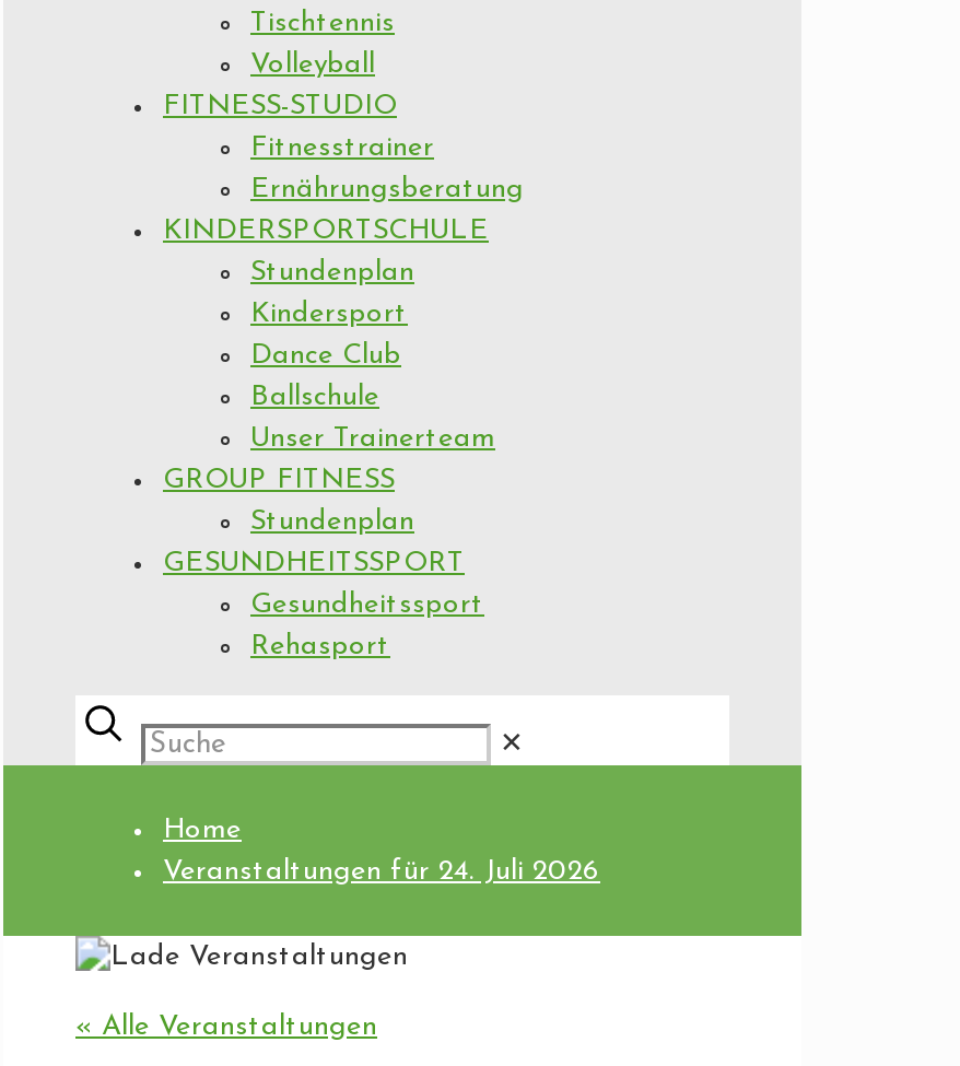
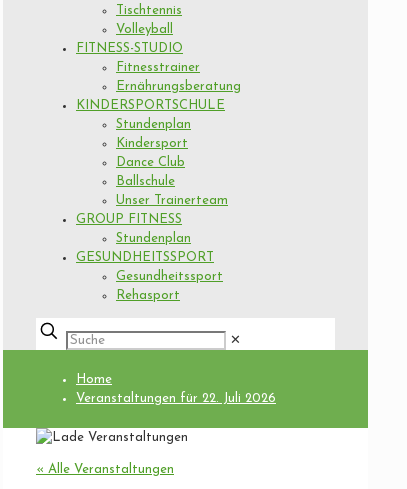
- Veranstaltungen für 24. Juli 2026
+ Veranstaltungen für 22. Juli 2026
